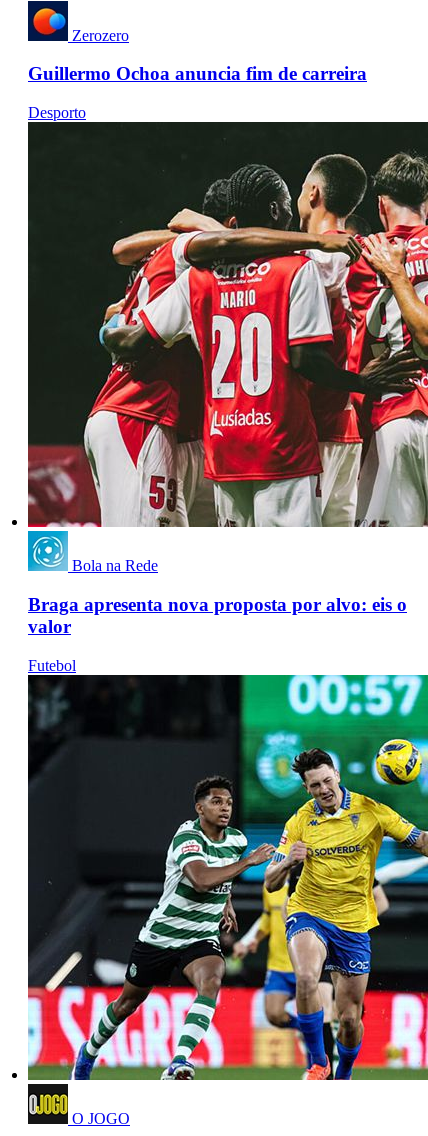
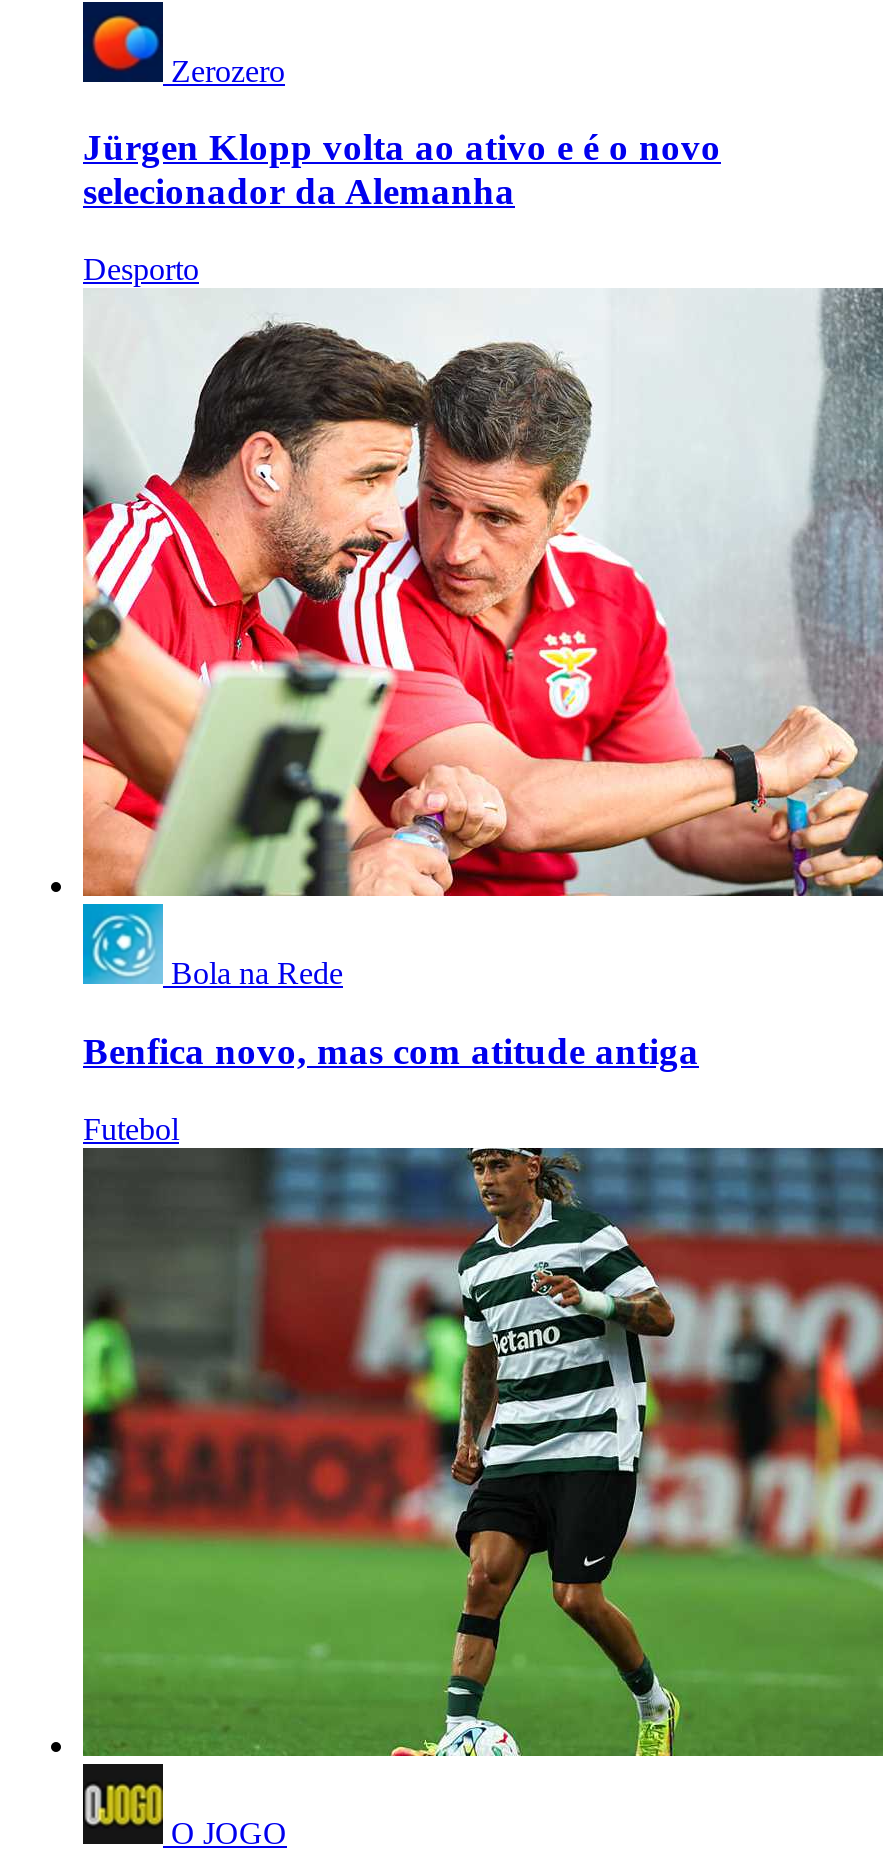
- Guillermo Ochoa anuncia fim de carreira
+ Jürgen Klopp volta ao ativo e é o novo
+ selecionador da Alemanha

moved down: Desporto

- [image]
+ [image]

- Braga apresenta nova proposta por alvo: eis o
- valor
+ Benfica novo, mas com atitude antiga

- [image]
+ [image]
